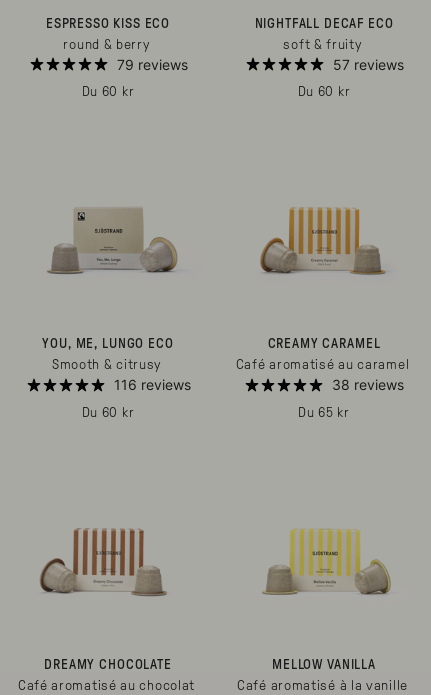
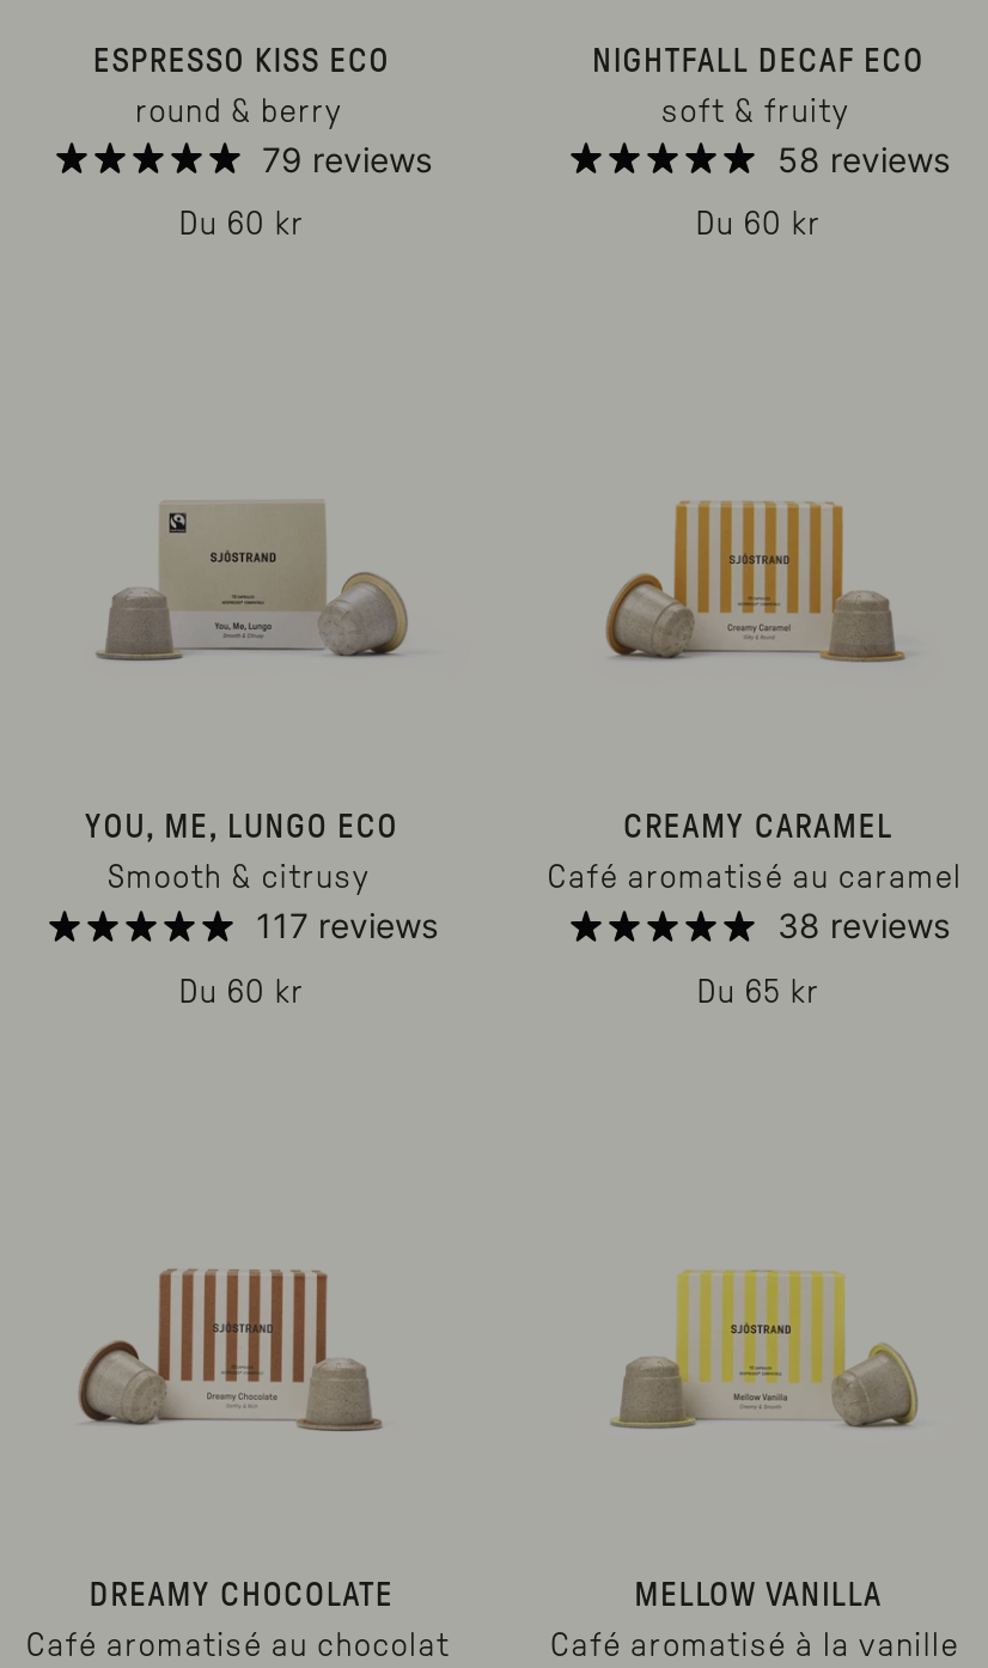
- 57 reviews
+ 58 reviews

- 116 reviews
+ 117 reviews
